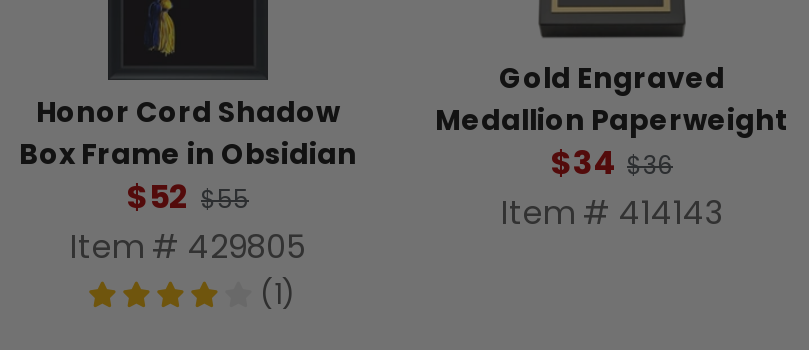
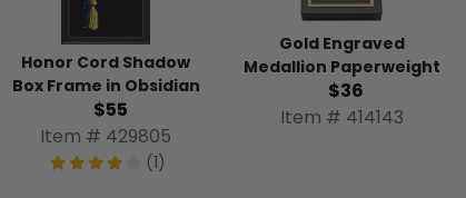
- $34 $36
+ $36

- $52 $55
+ $55
